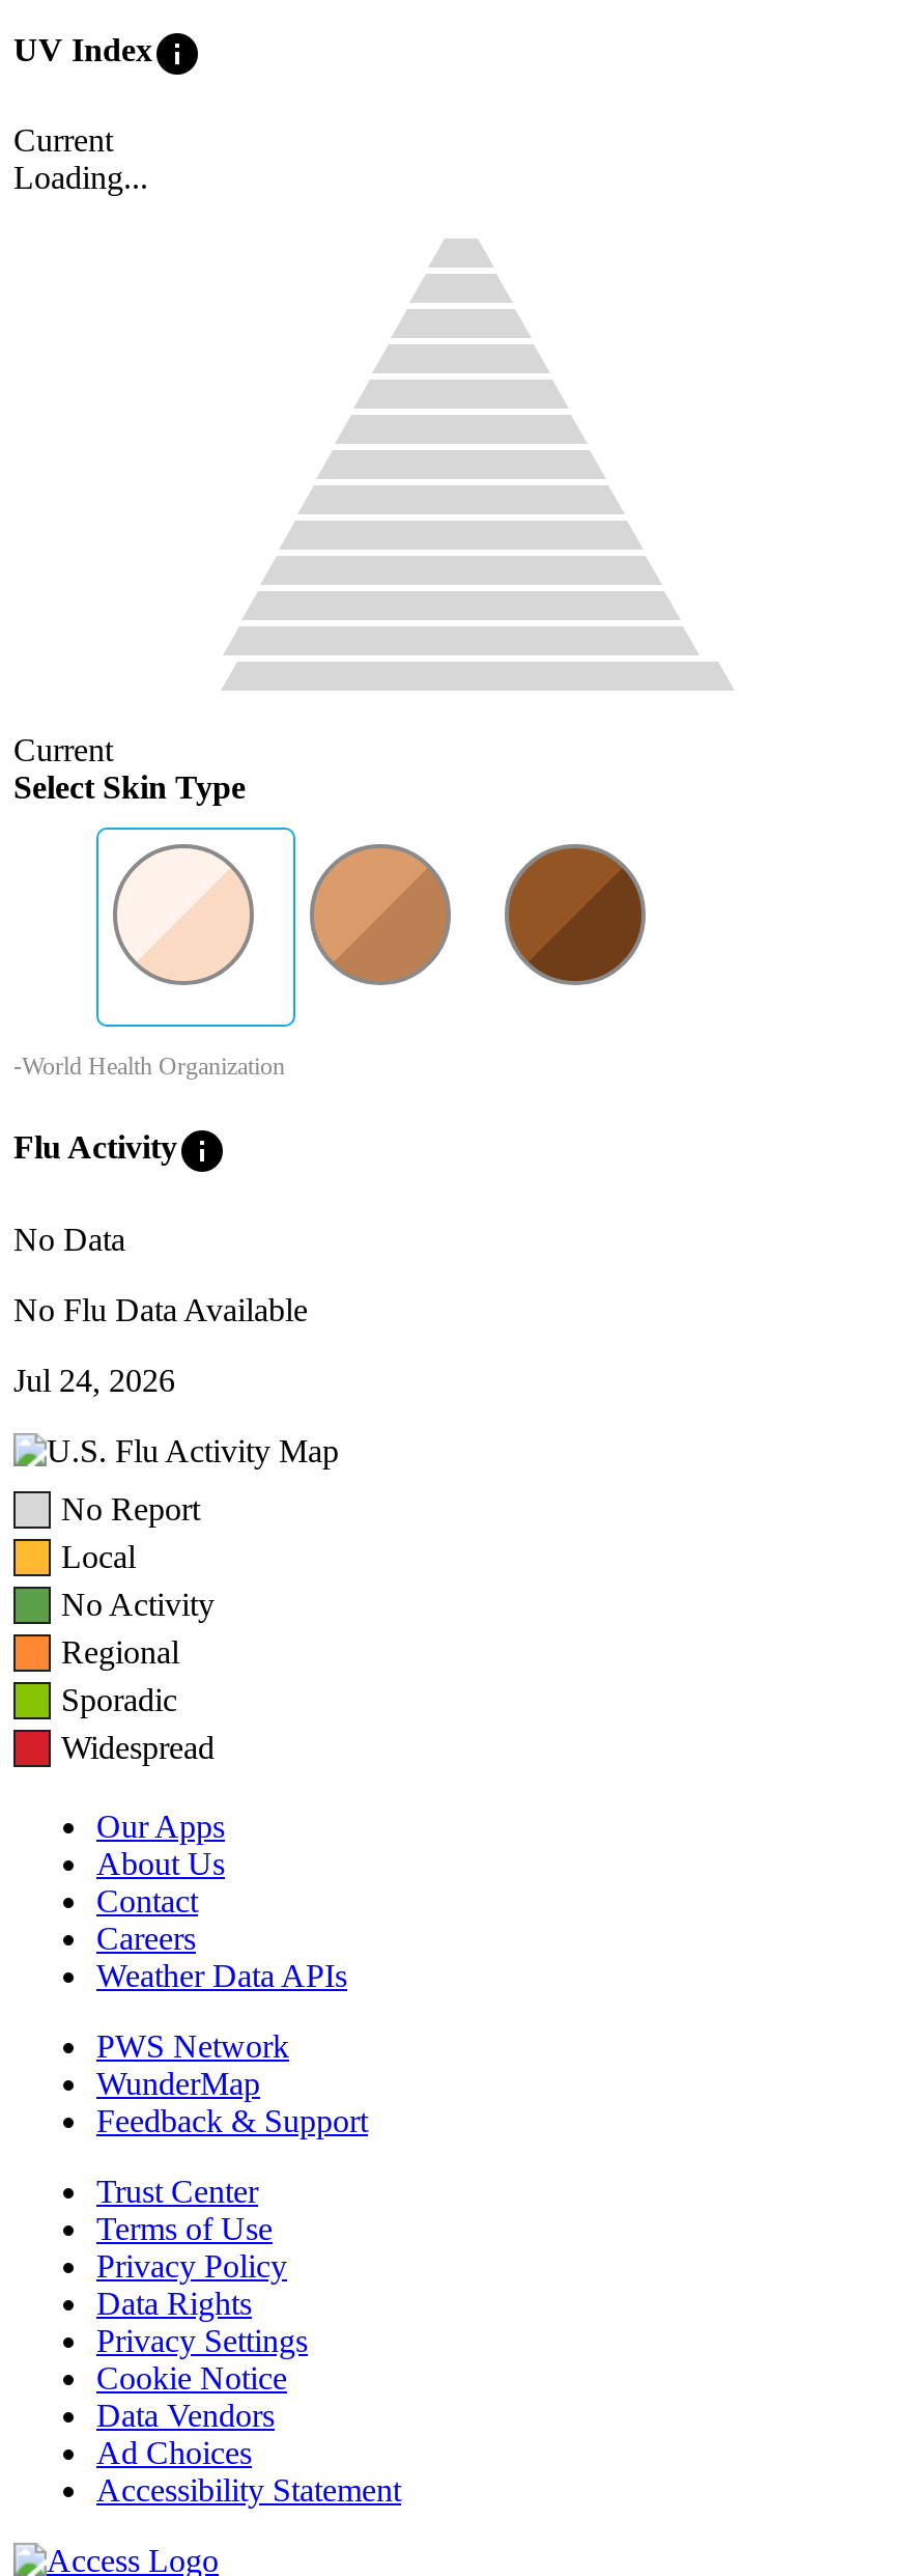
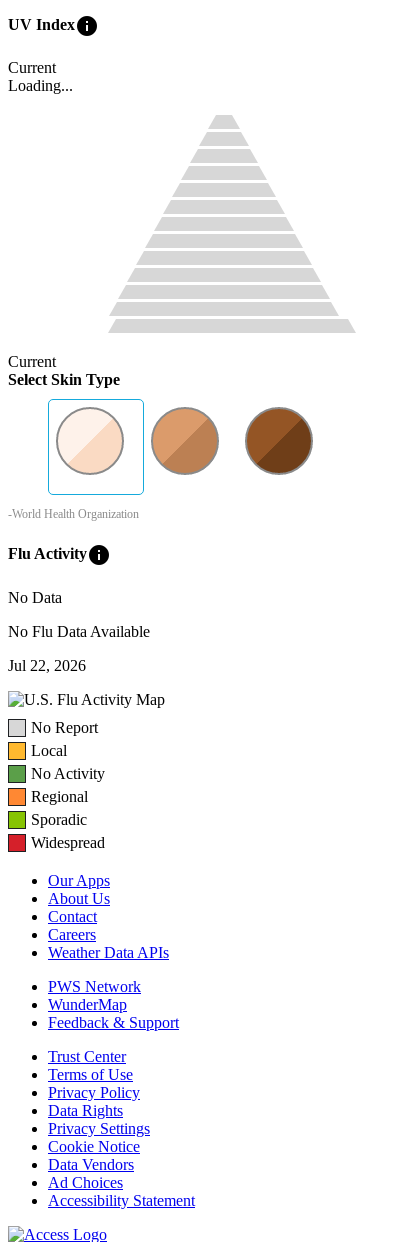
- Jul 24, 2026
+ Jul 22, 2026
